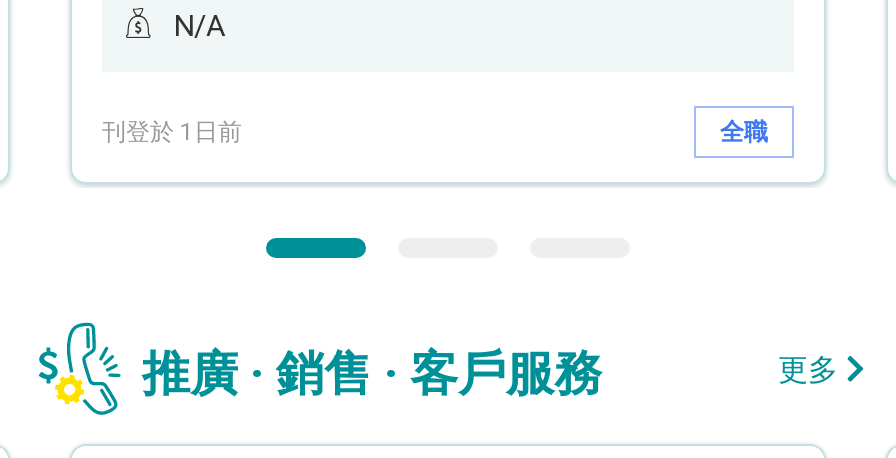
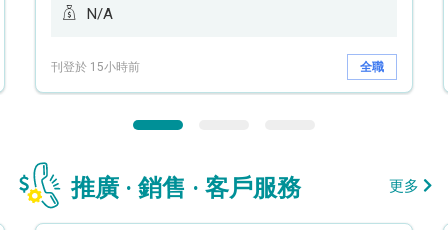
- 刊登於 1日前
+ 刊登於 15小時前
